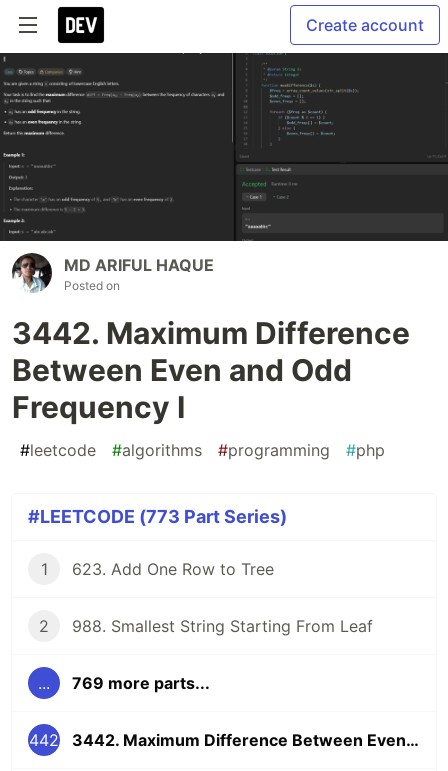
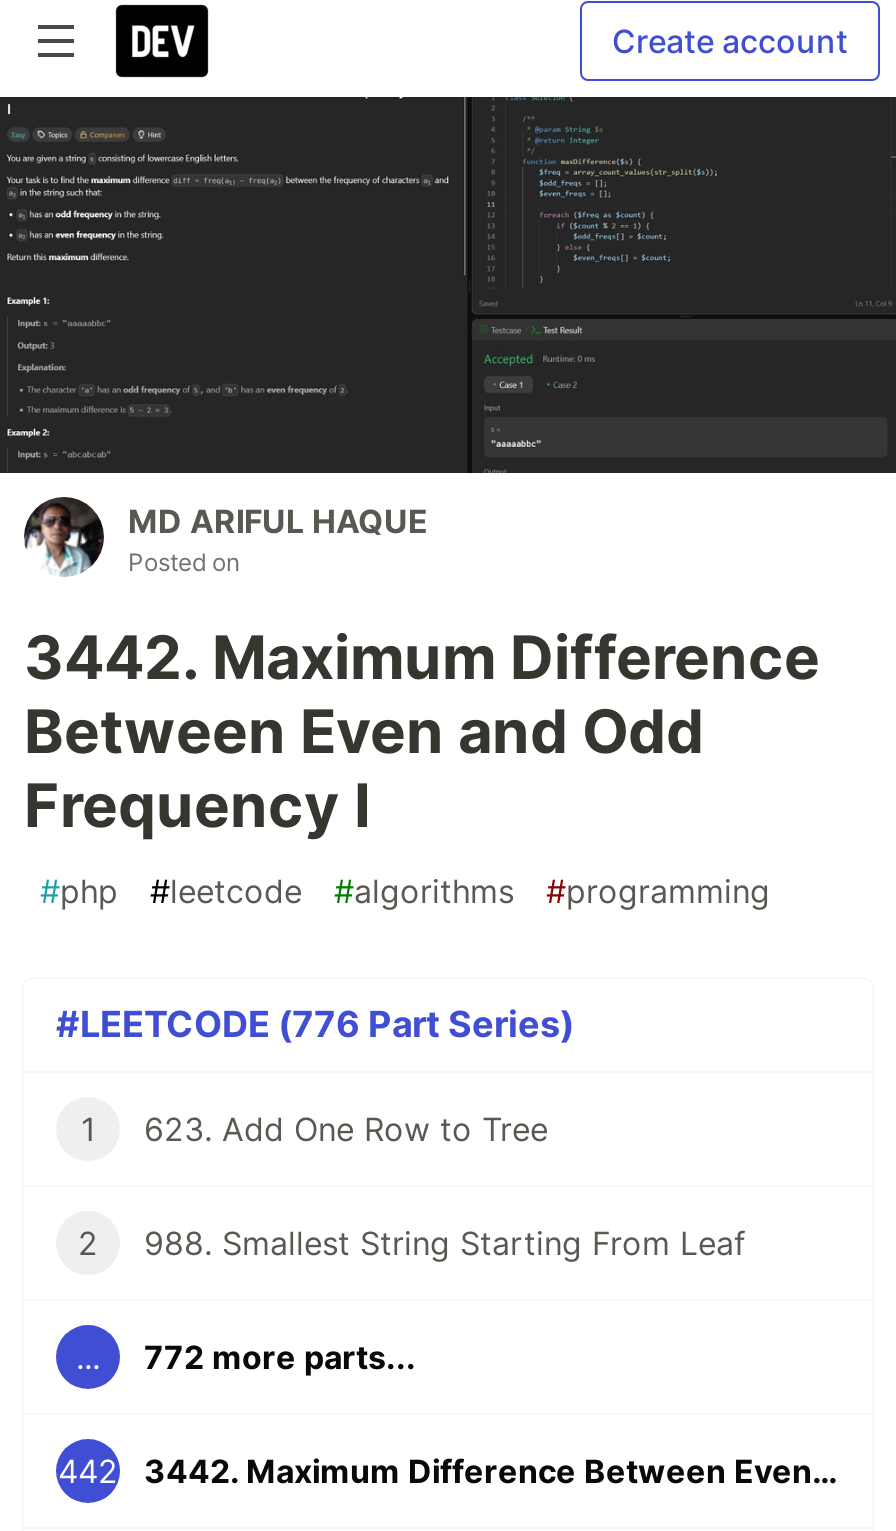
- #php
- #LEETCODE (773 Part Series)
+ #LEETCODE (776 Part Series)

+ #php

- 769 more parts...
+ 772 more parts...
